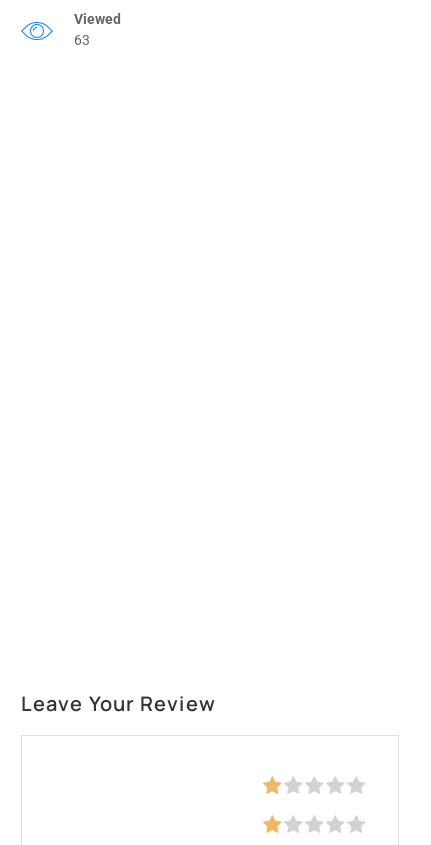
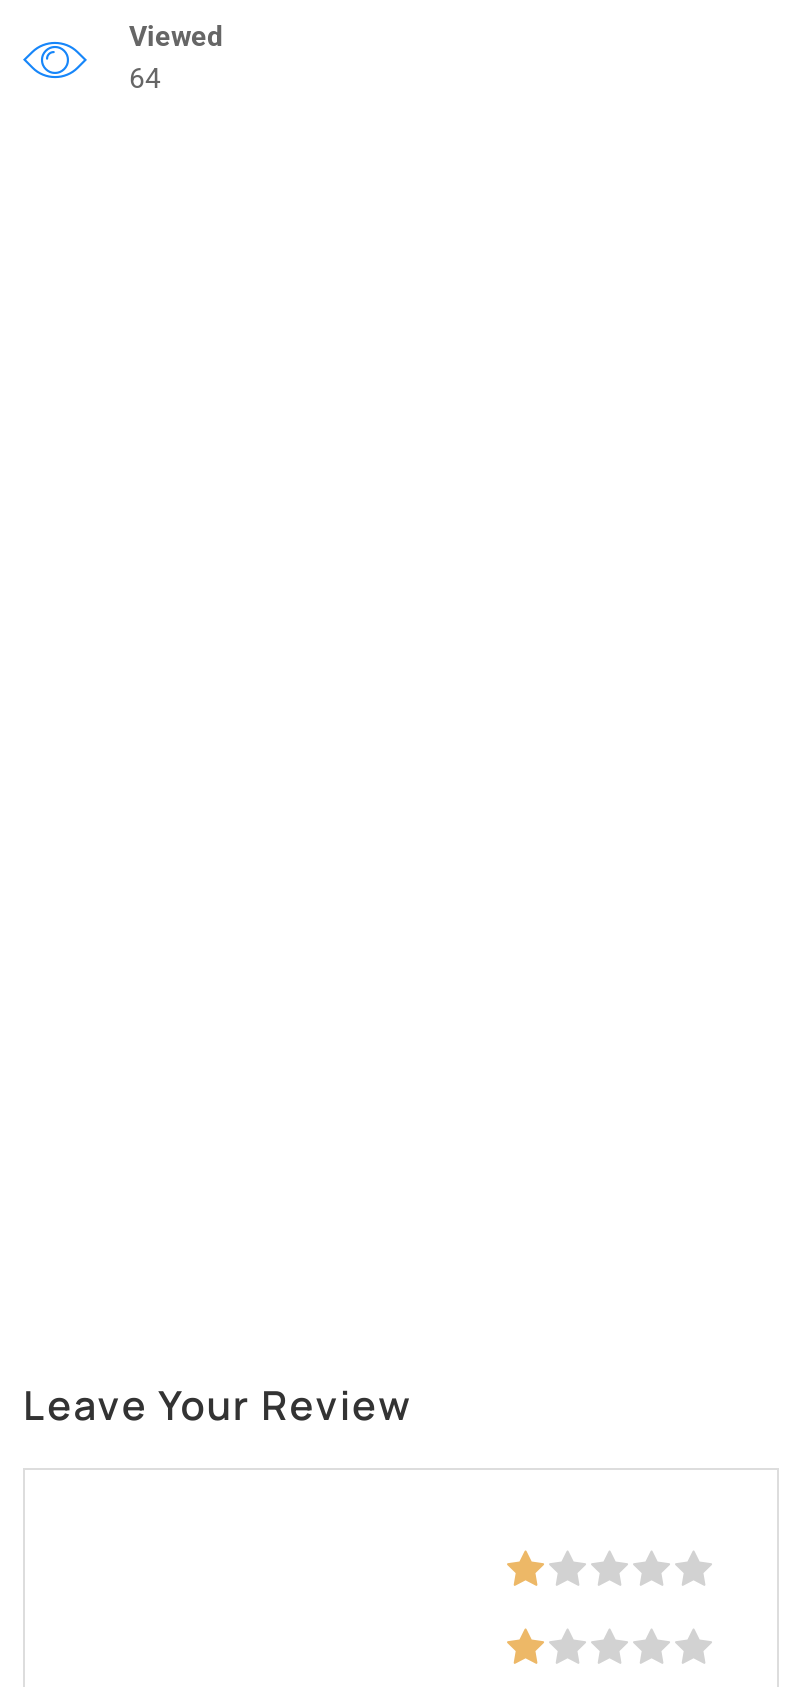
- 63
+ 64
